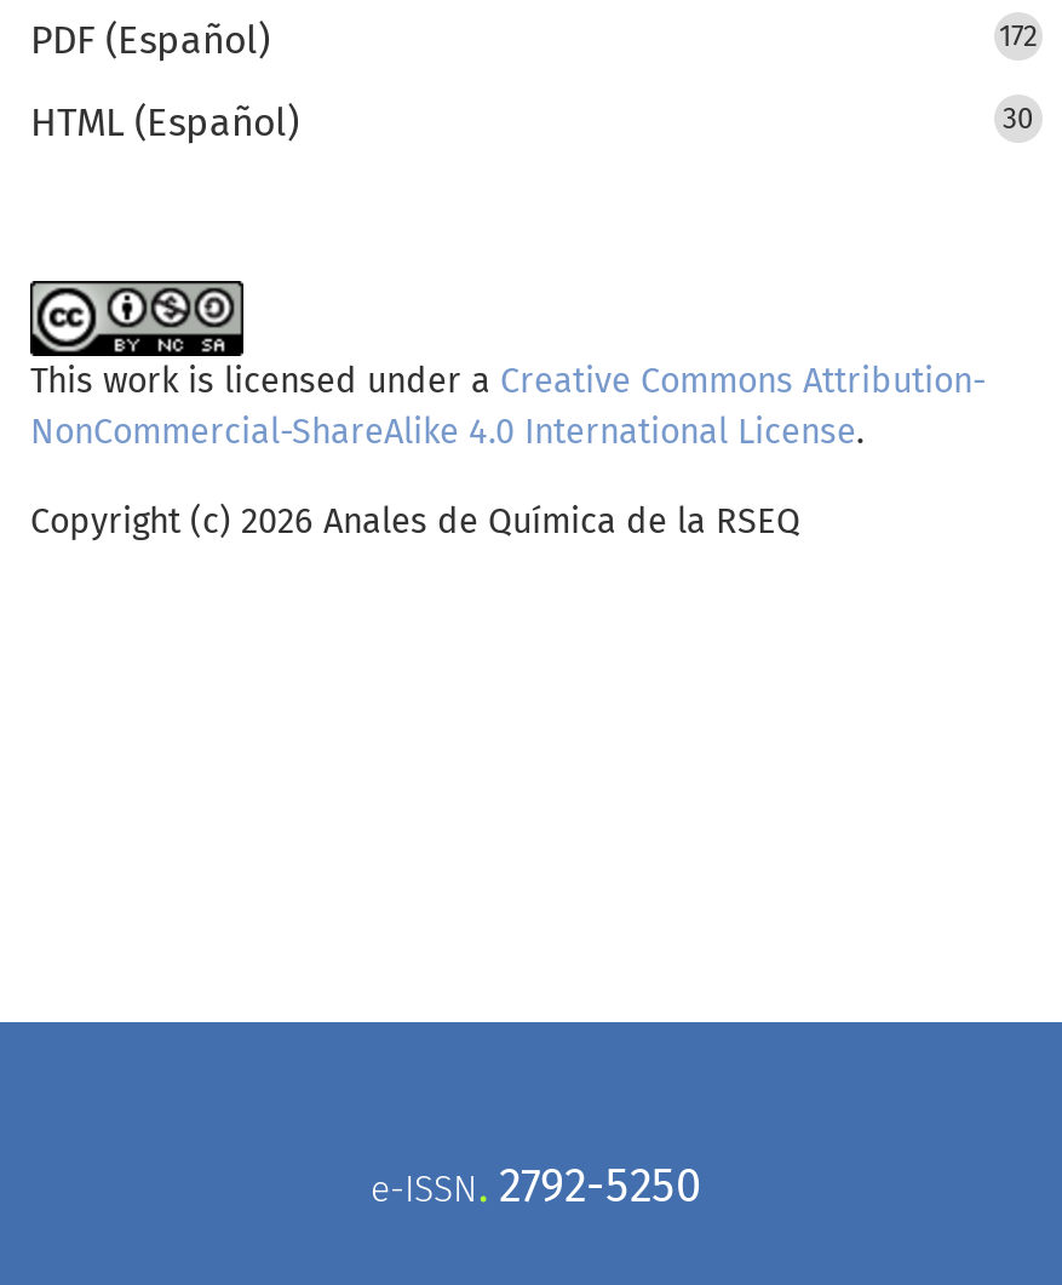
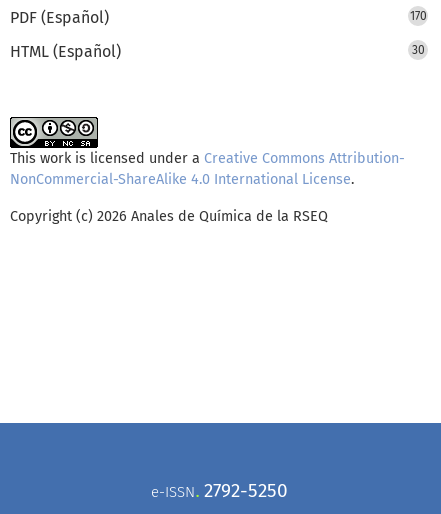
- 172
+ 170
